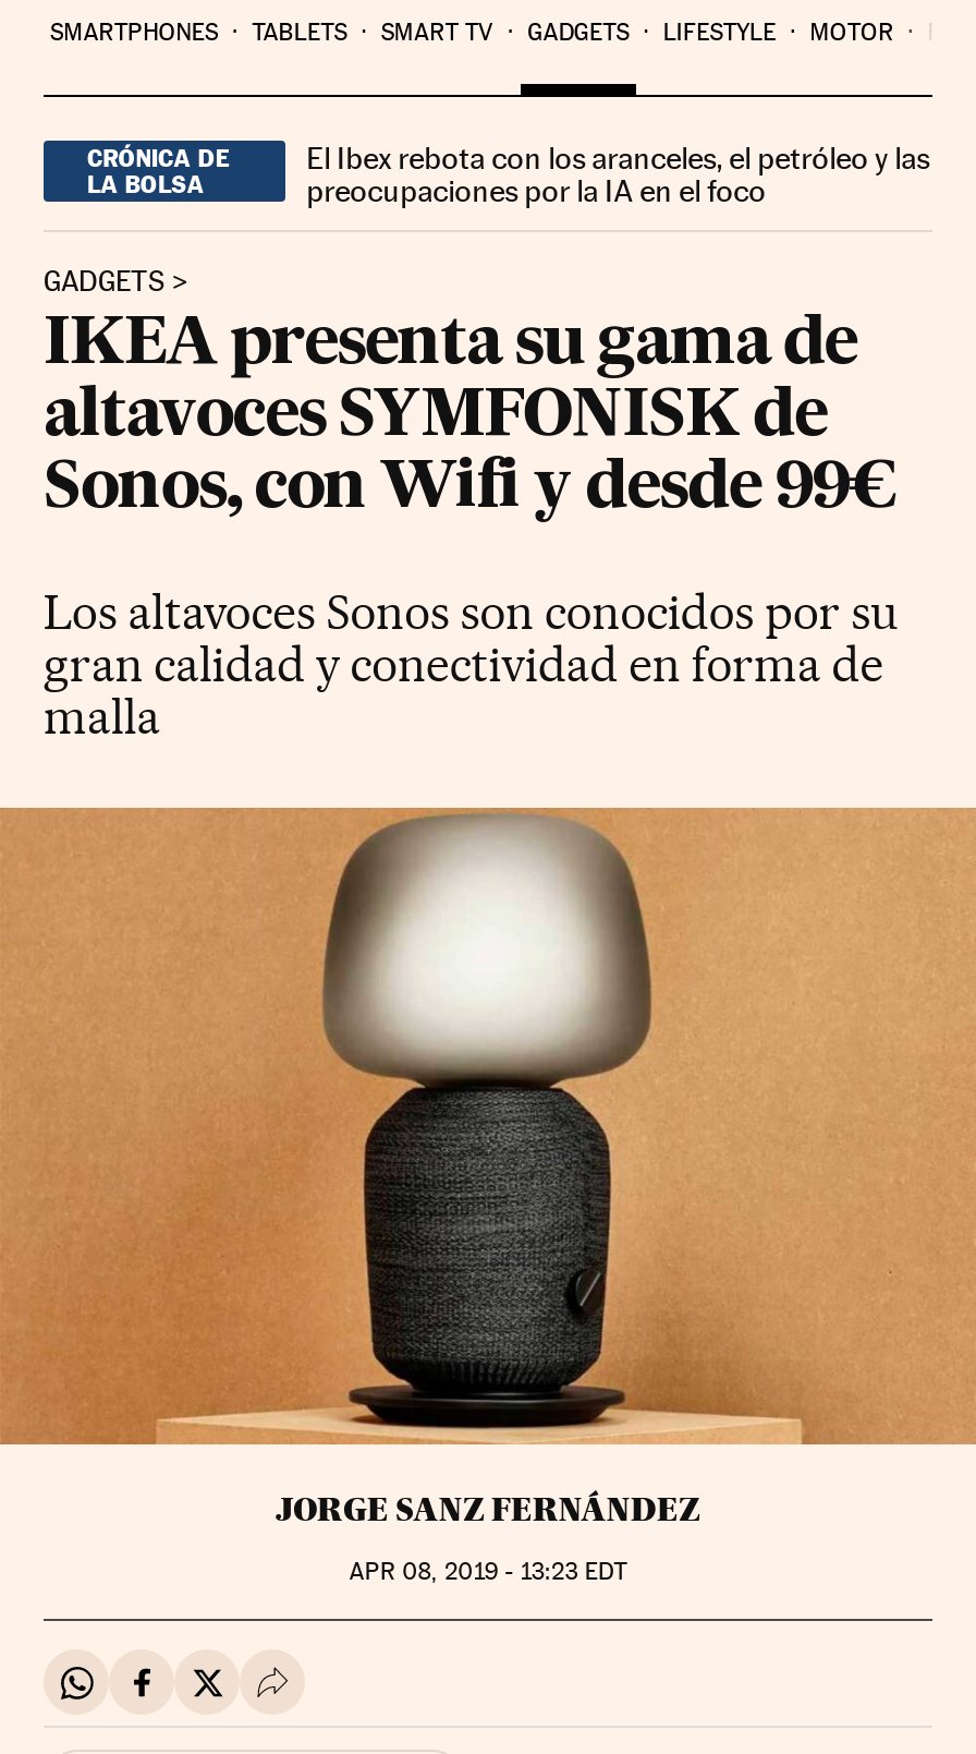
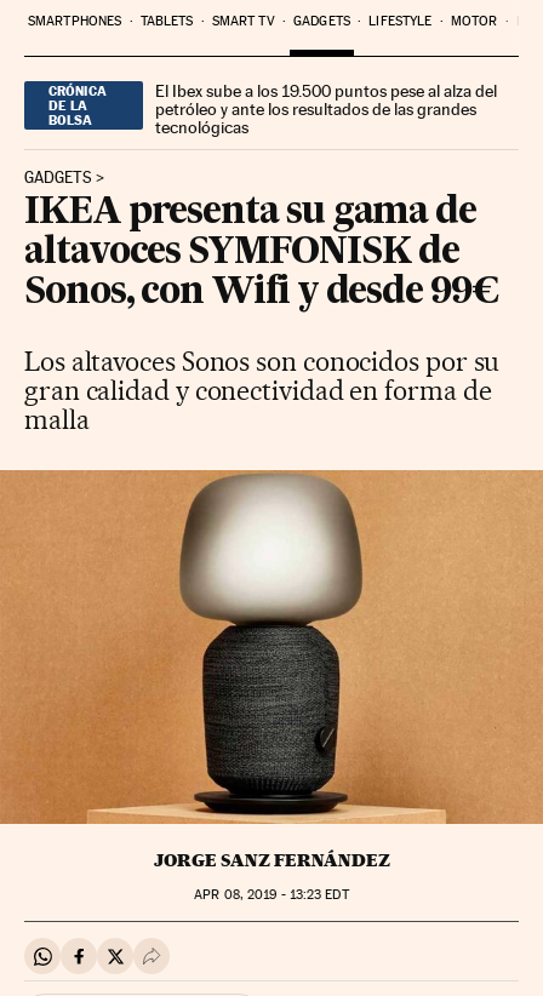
- El Ibex rebota con los aranceles, el petróleo y las
- preocupaciones por la IA en el foco
+ El Ibex sube a los 19.500 puntos pese al alza del
+ petróleo y ante los resultados de las grandes
+ tecnológicas
